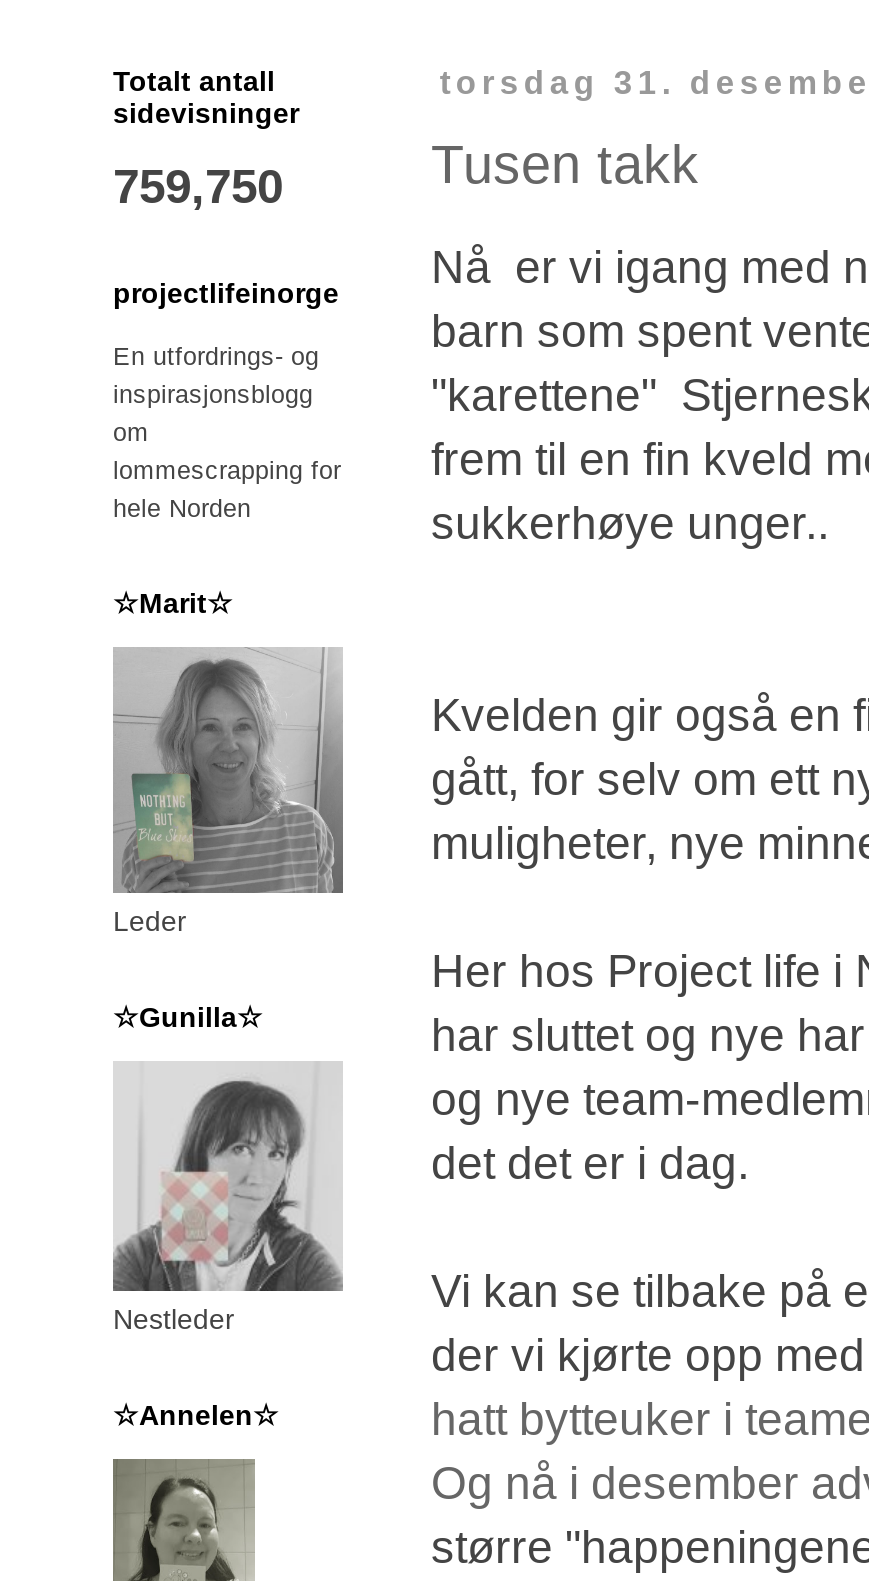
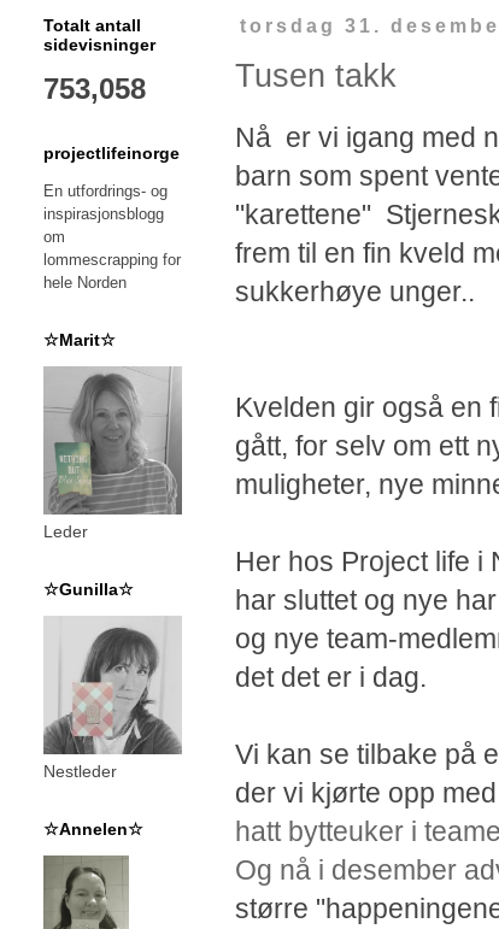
- 759,750
+ 753,058
